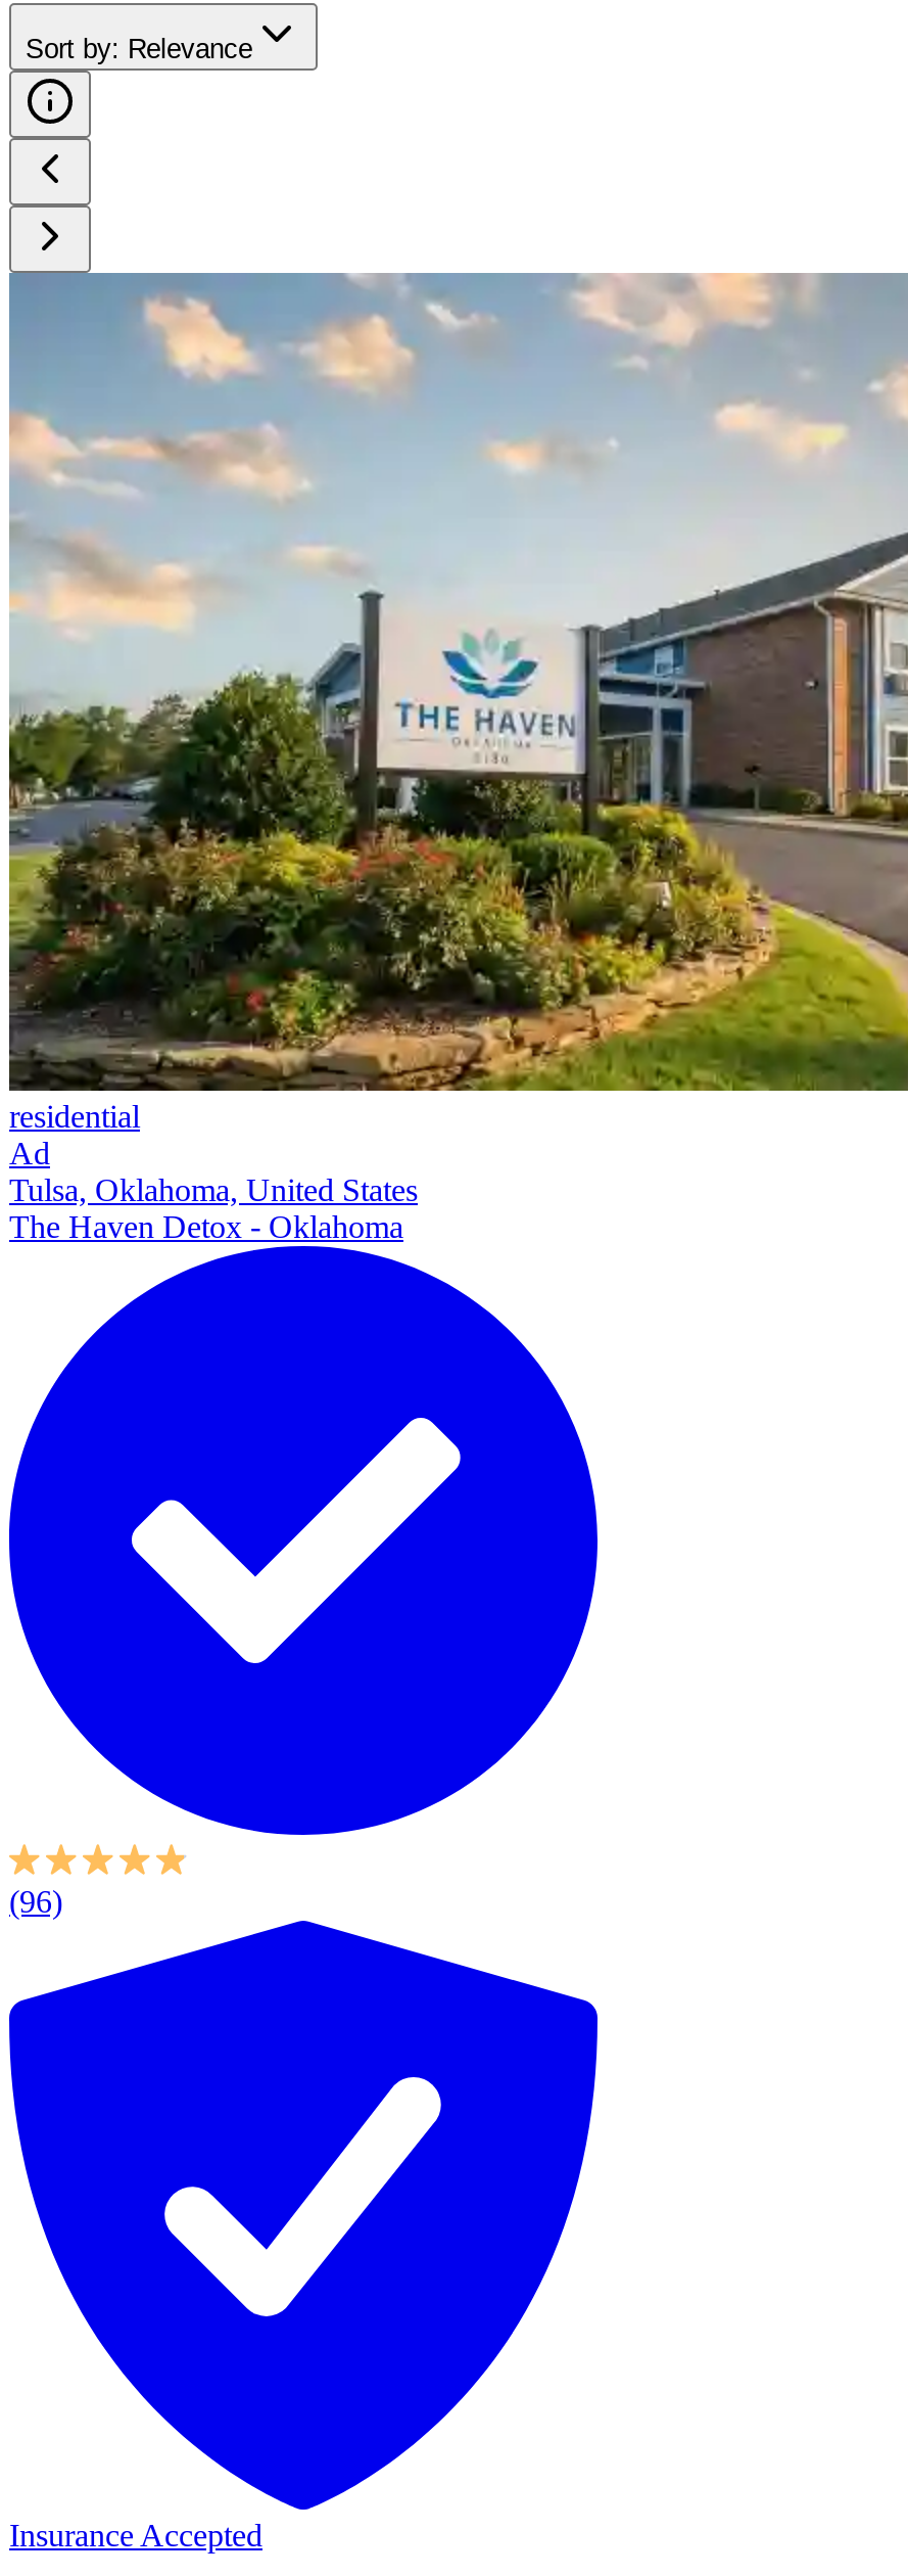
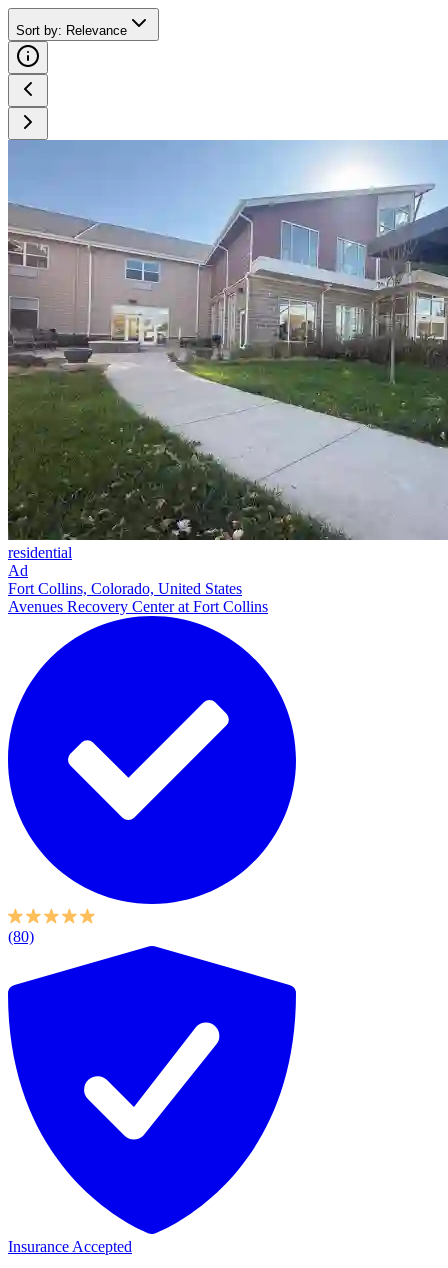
- [image]
- Tulsa, Oklahoma, United States
- The Haven Detox - Oklahoma
+ [image]
+ Fort Collins, Colorado, United States
+ Avenues Recovery Center at Fort Collins

- (96)
+ (80)
